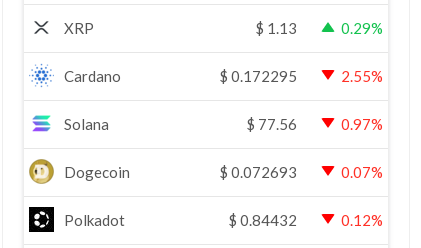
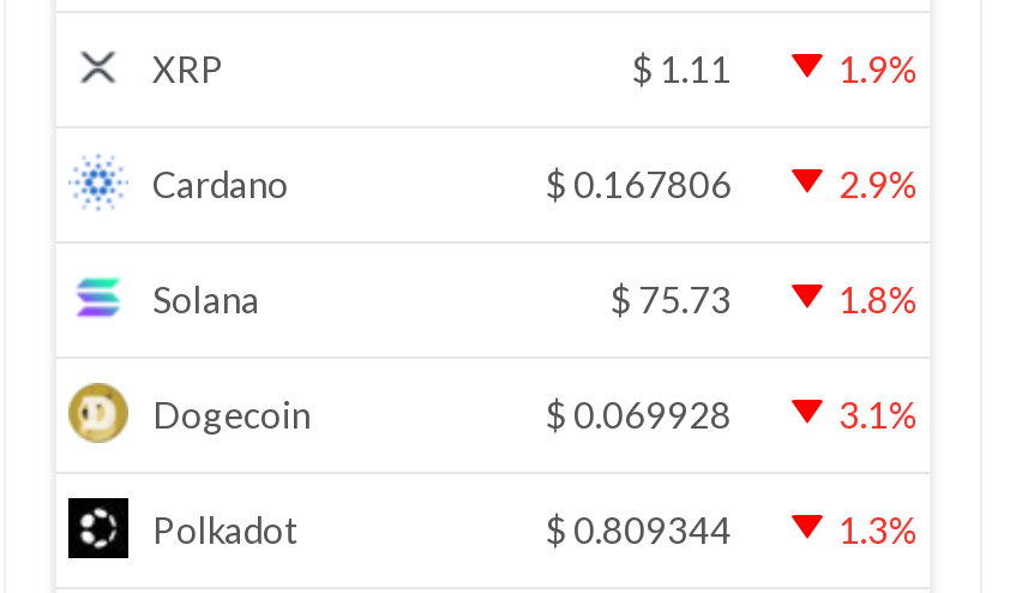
- $ 1.13
+ $ 1.11

- 0.29%
+ 1.9%

- $ 0.172295
+ $ 0.167806

- 2.55%
+ 2.9%

- $ 77.56
+ $ 75.73

- 0.97%
+ 1.8%

- $ 0.072693
+ $ 0.069928

- 0.07%
+ 3.1%

- $ 0.84432
+ $ 0.809344

- 0.12%
+ 1.3%
